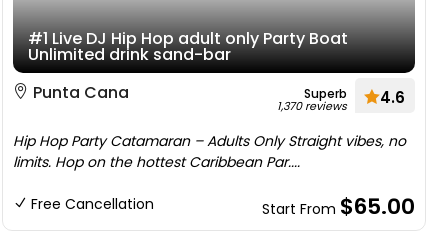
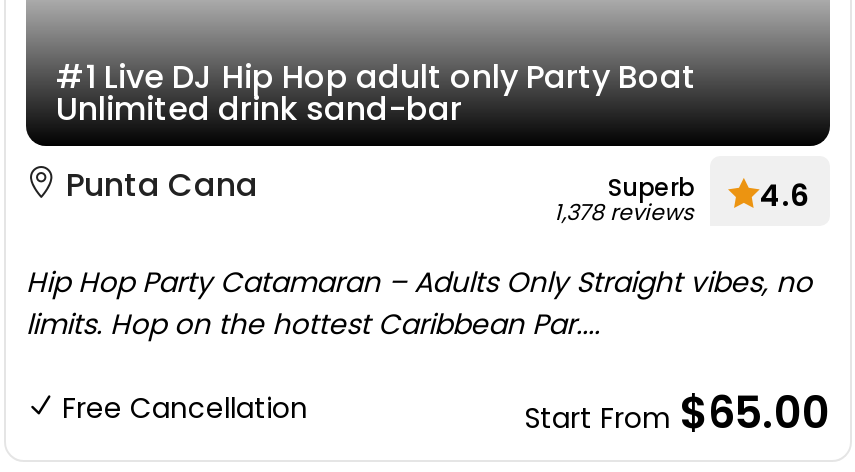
- 1,370 reviews
+ 1,378 reviews
